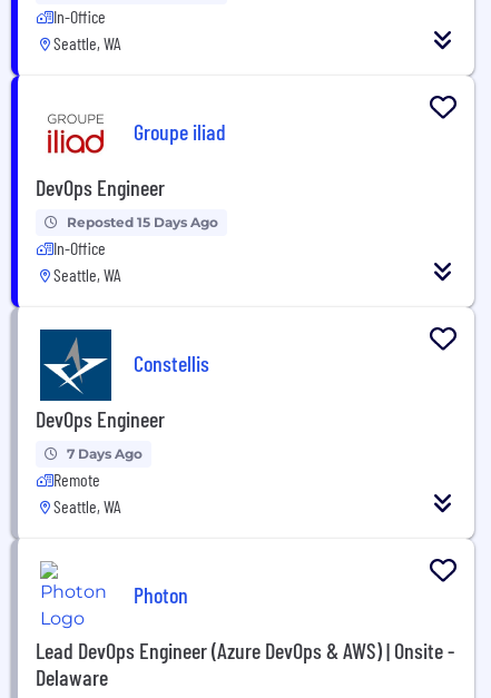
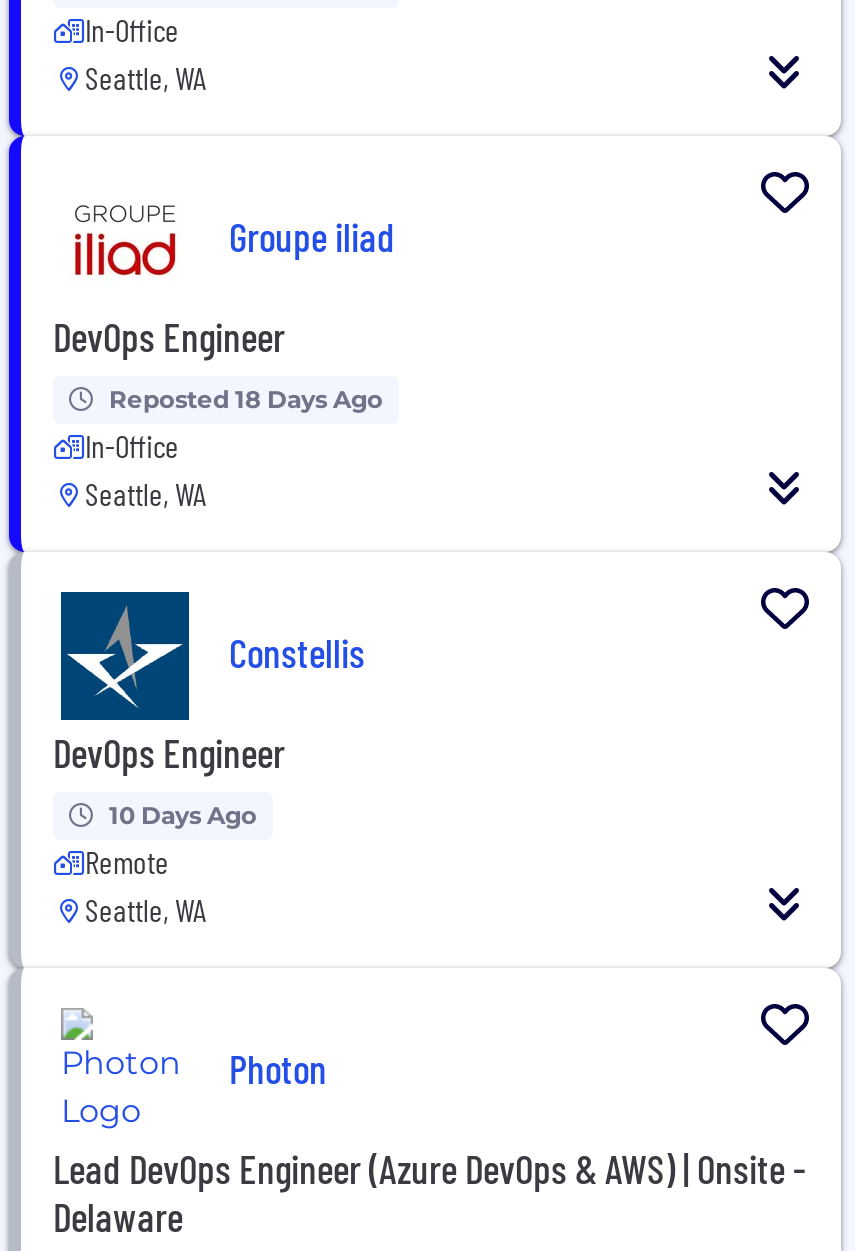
- Reposted 15 Days Ago
+ Reposted 18 Days Ago

- 7 Days Ago
+ 10 Days Ago
